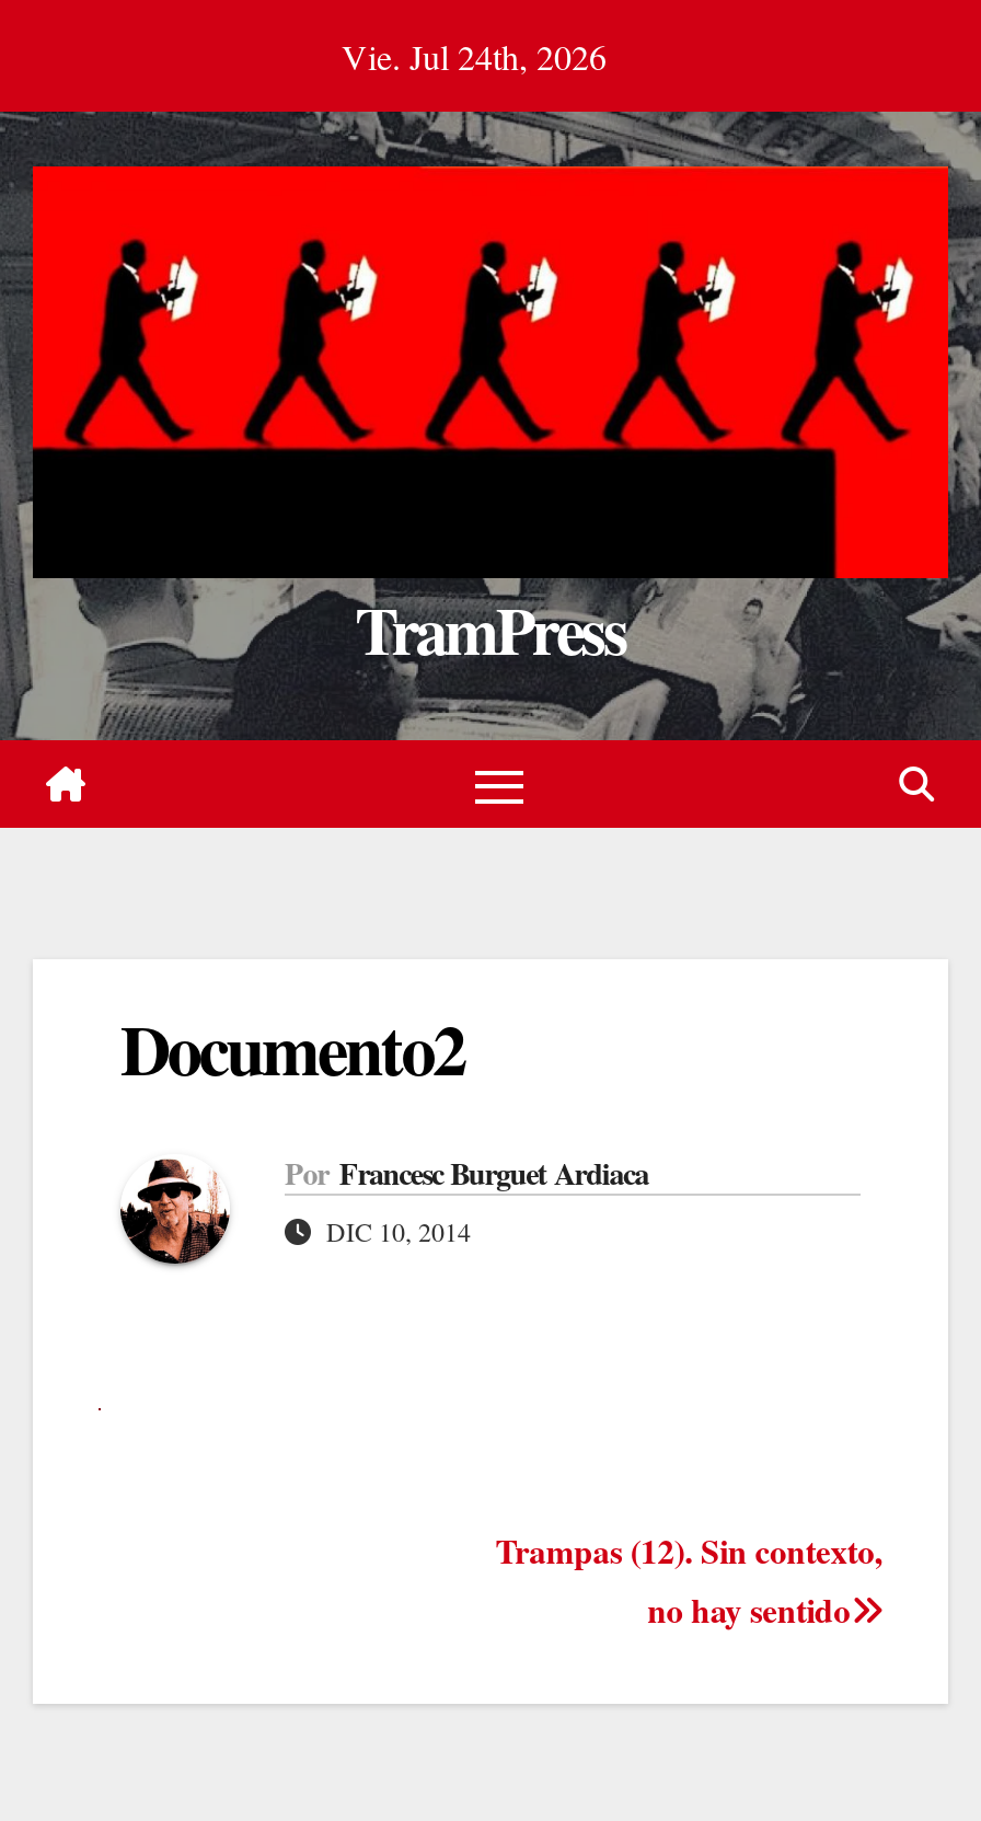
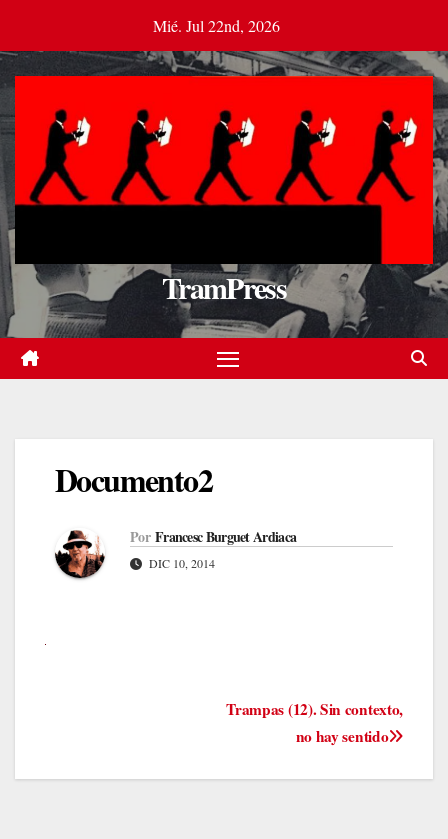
- Vie. Jul 24th, 2026
+ Mié. Jul 22nd, 2026
